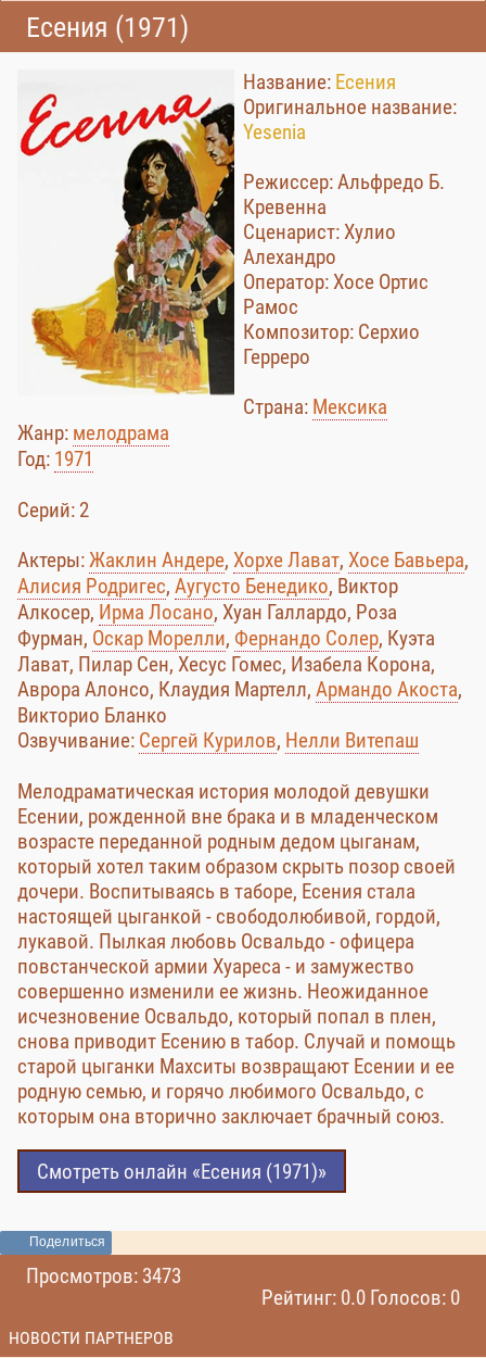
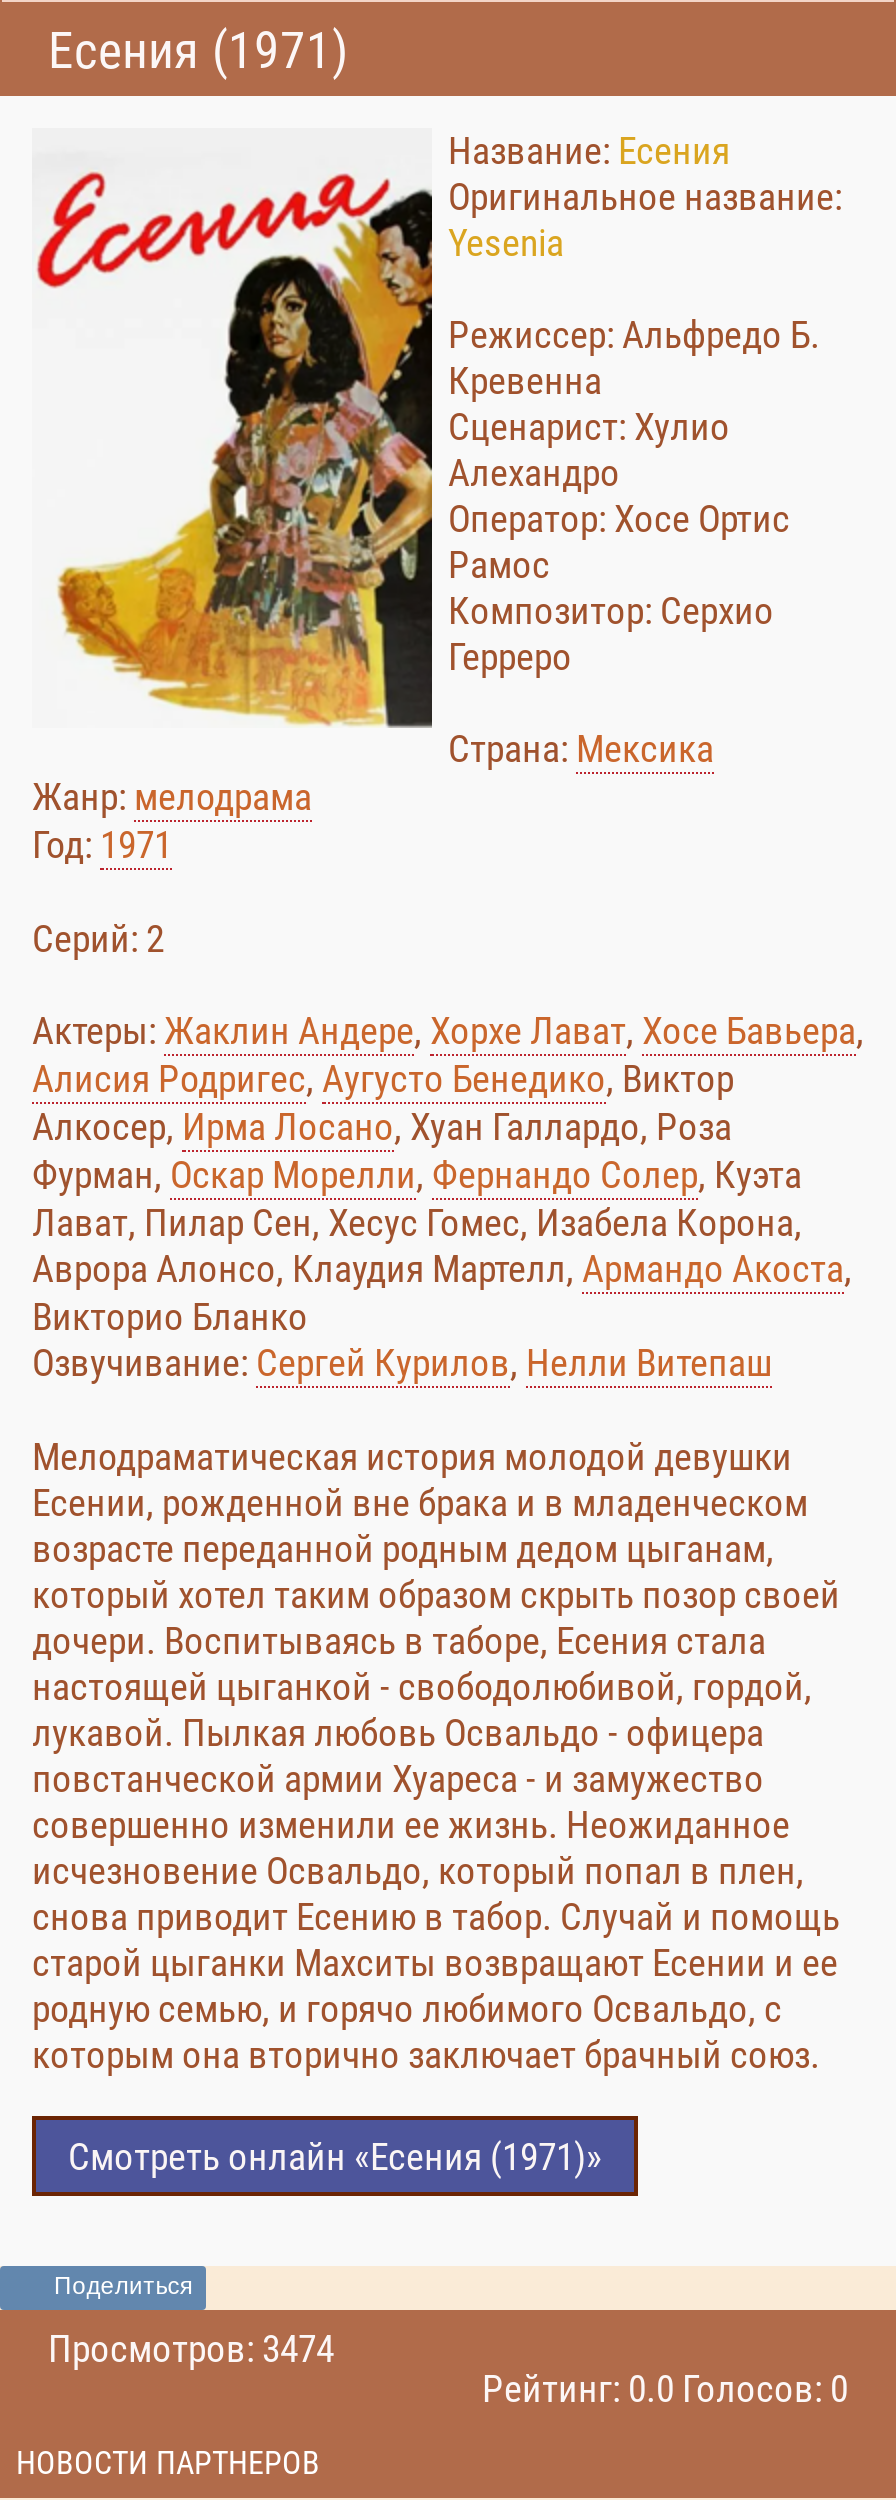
- Просмотров: 3473
+ Просмотров: 3474
